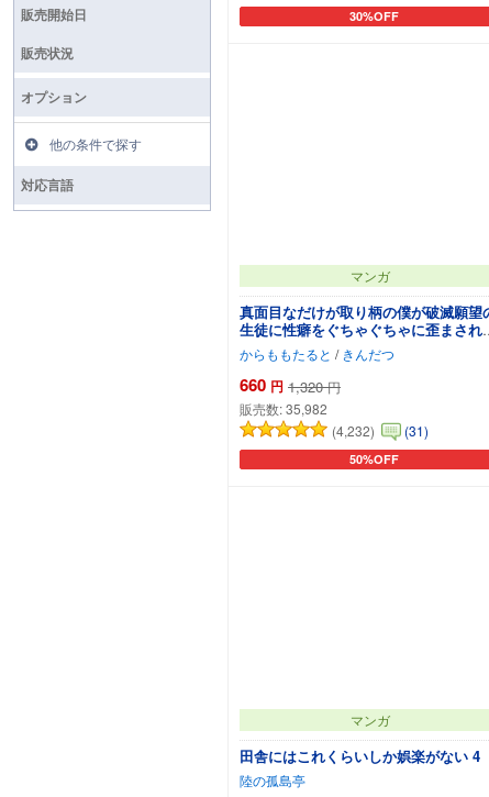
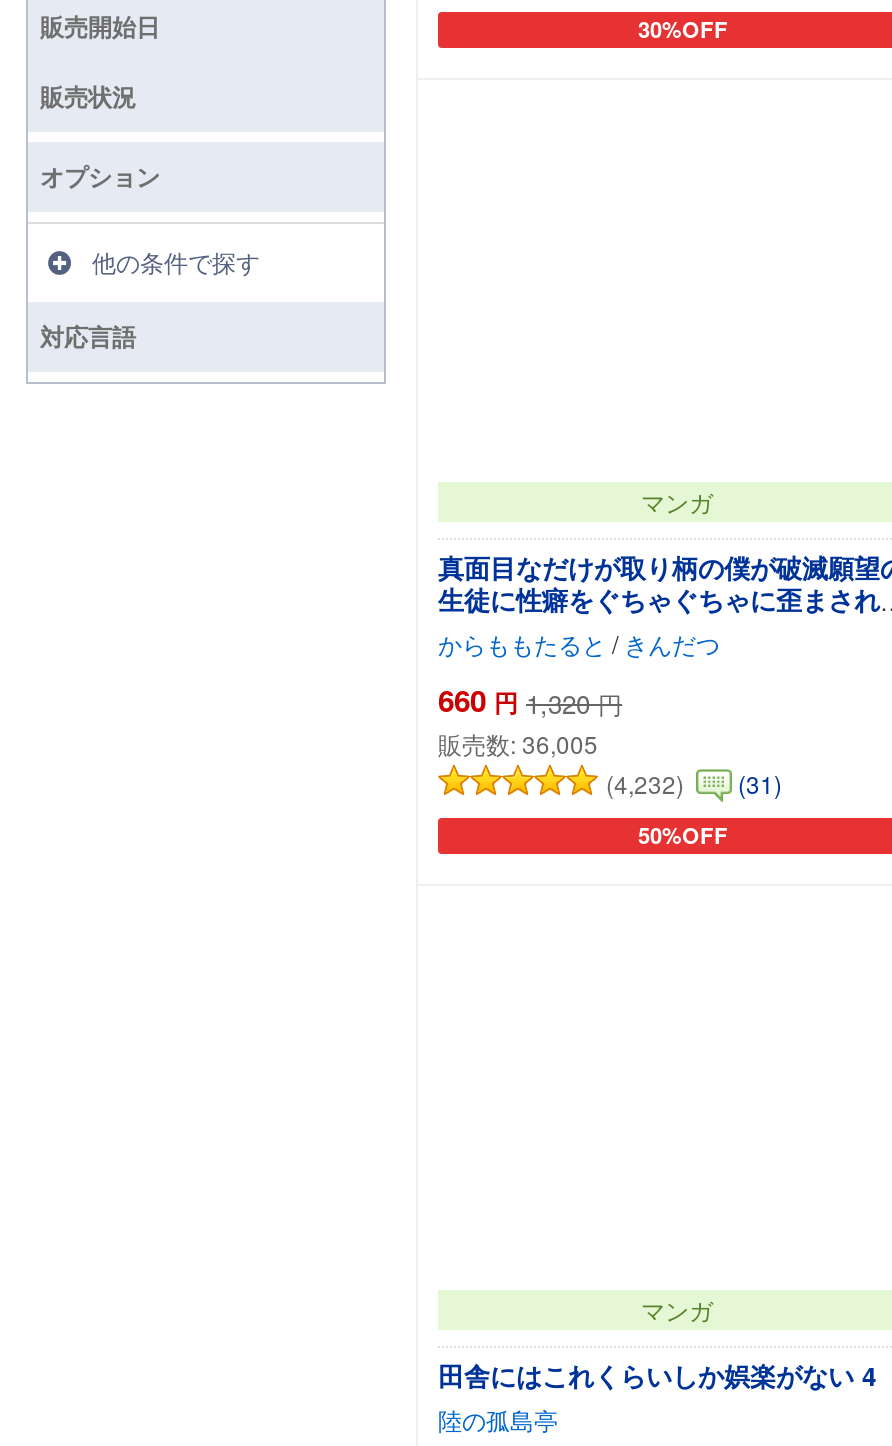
- 販売数: 35,982
+ 販売数: 36,005
